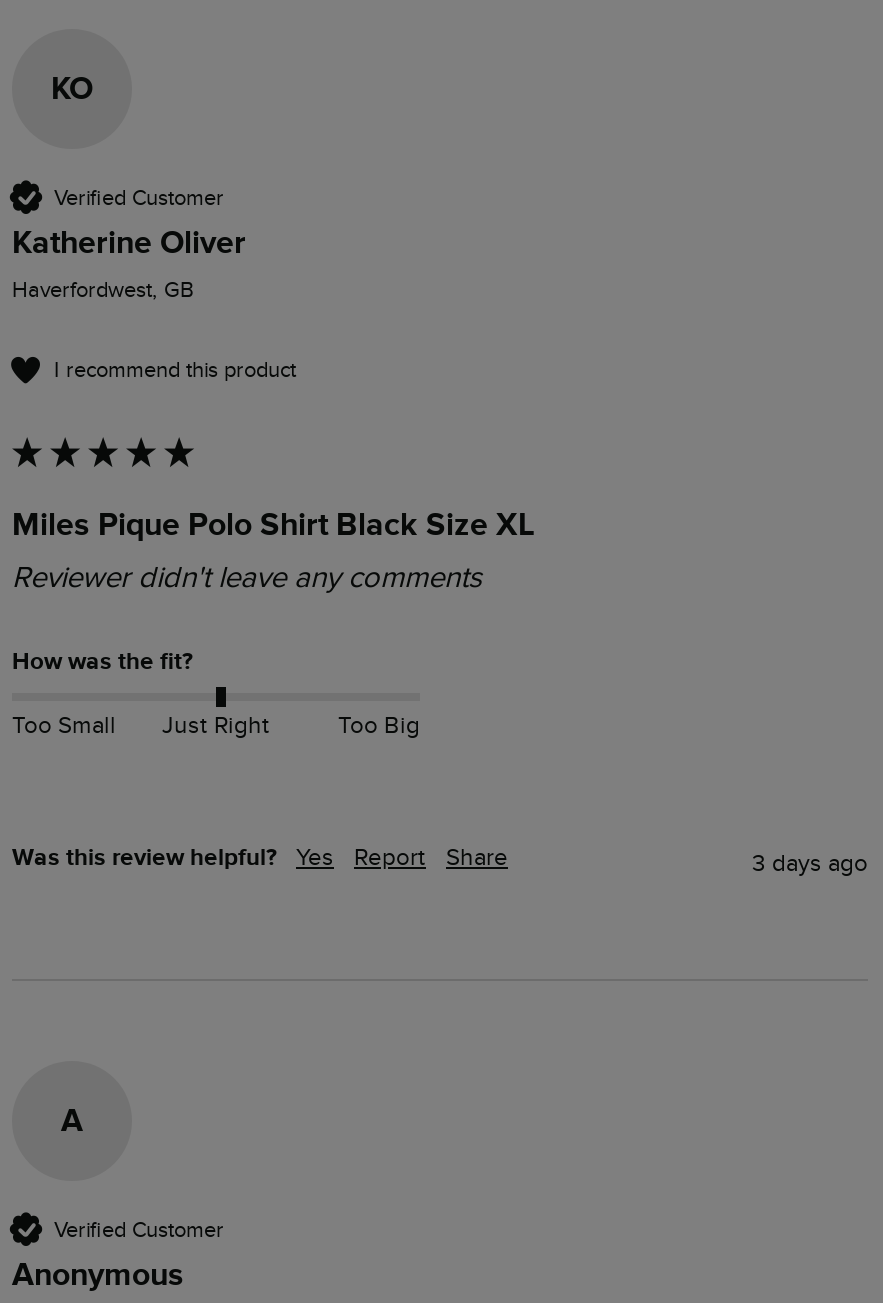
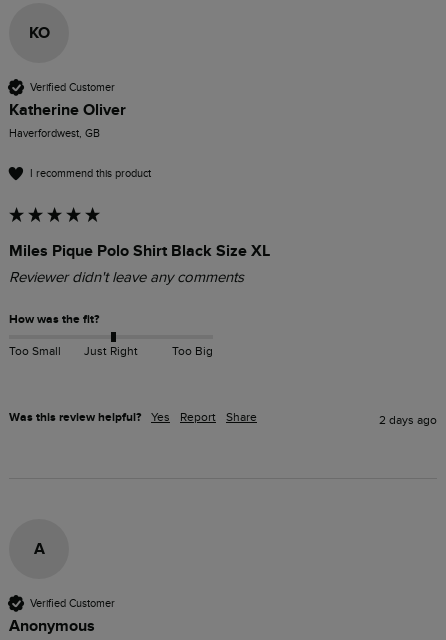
- 3 days ago
+ 2 days ago
